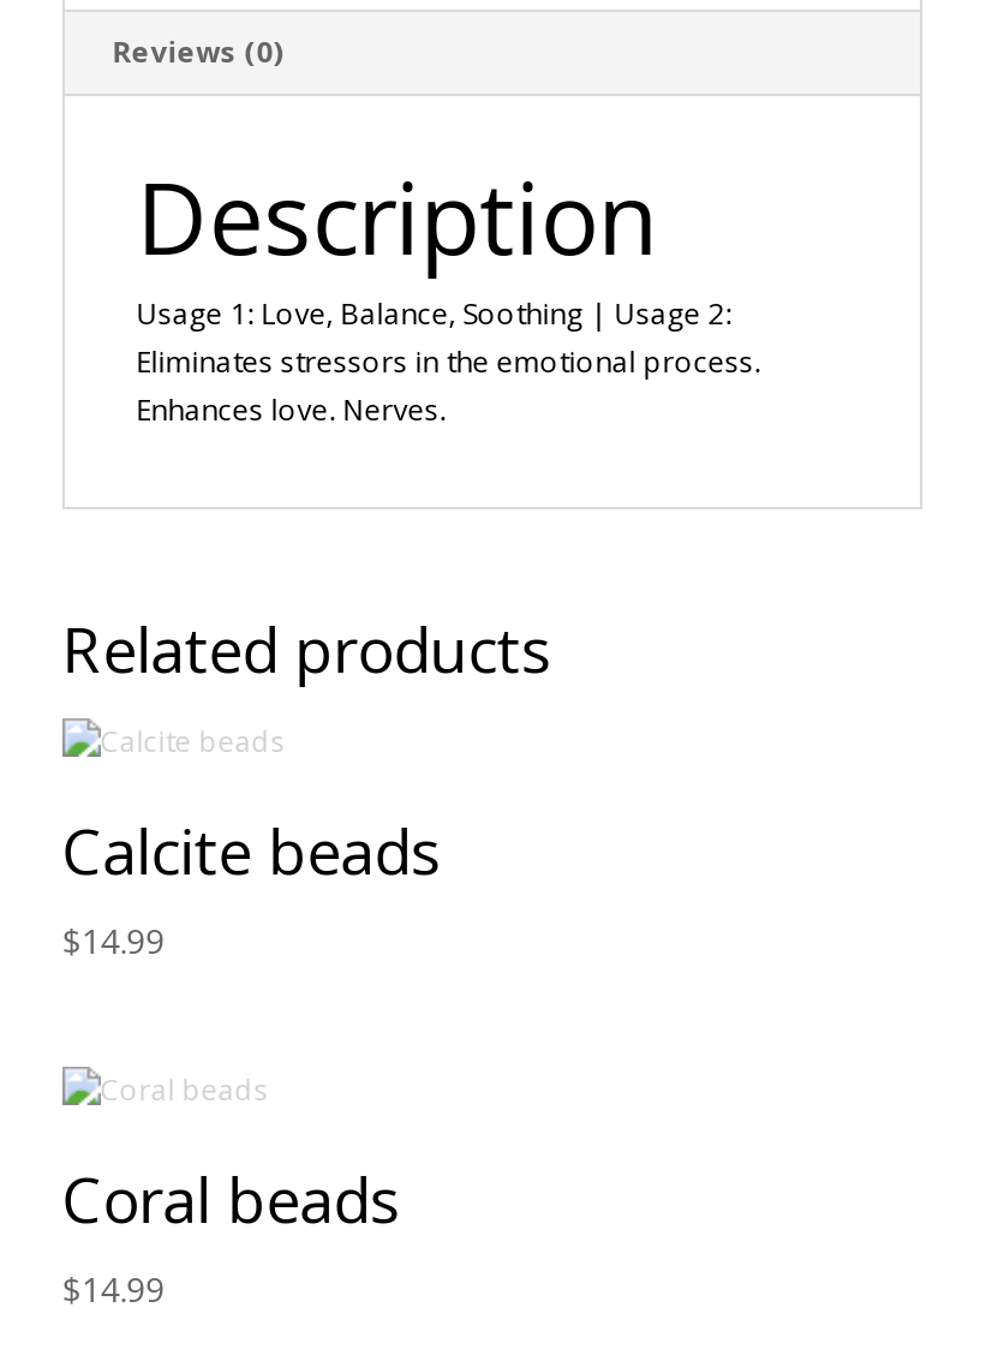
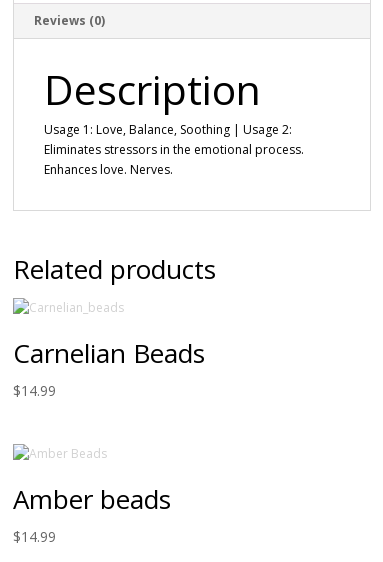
- Calcite beads
+ Carnelian Beads

- Coral beads
+ Amber beads
